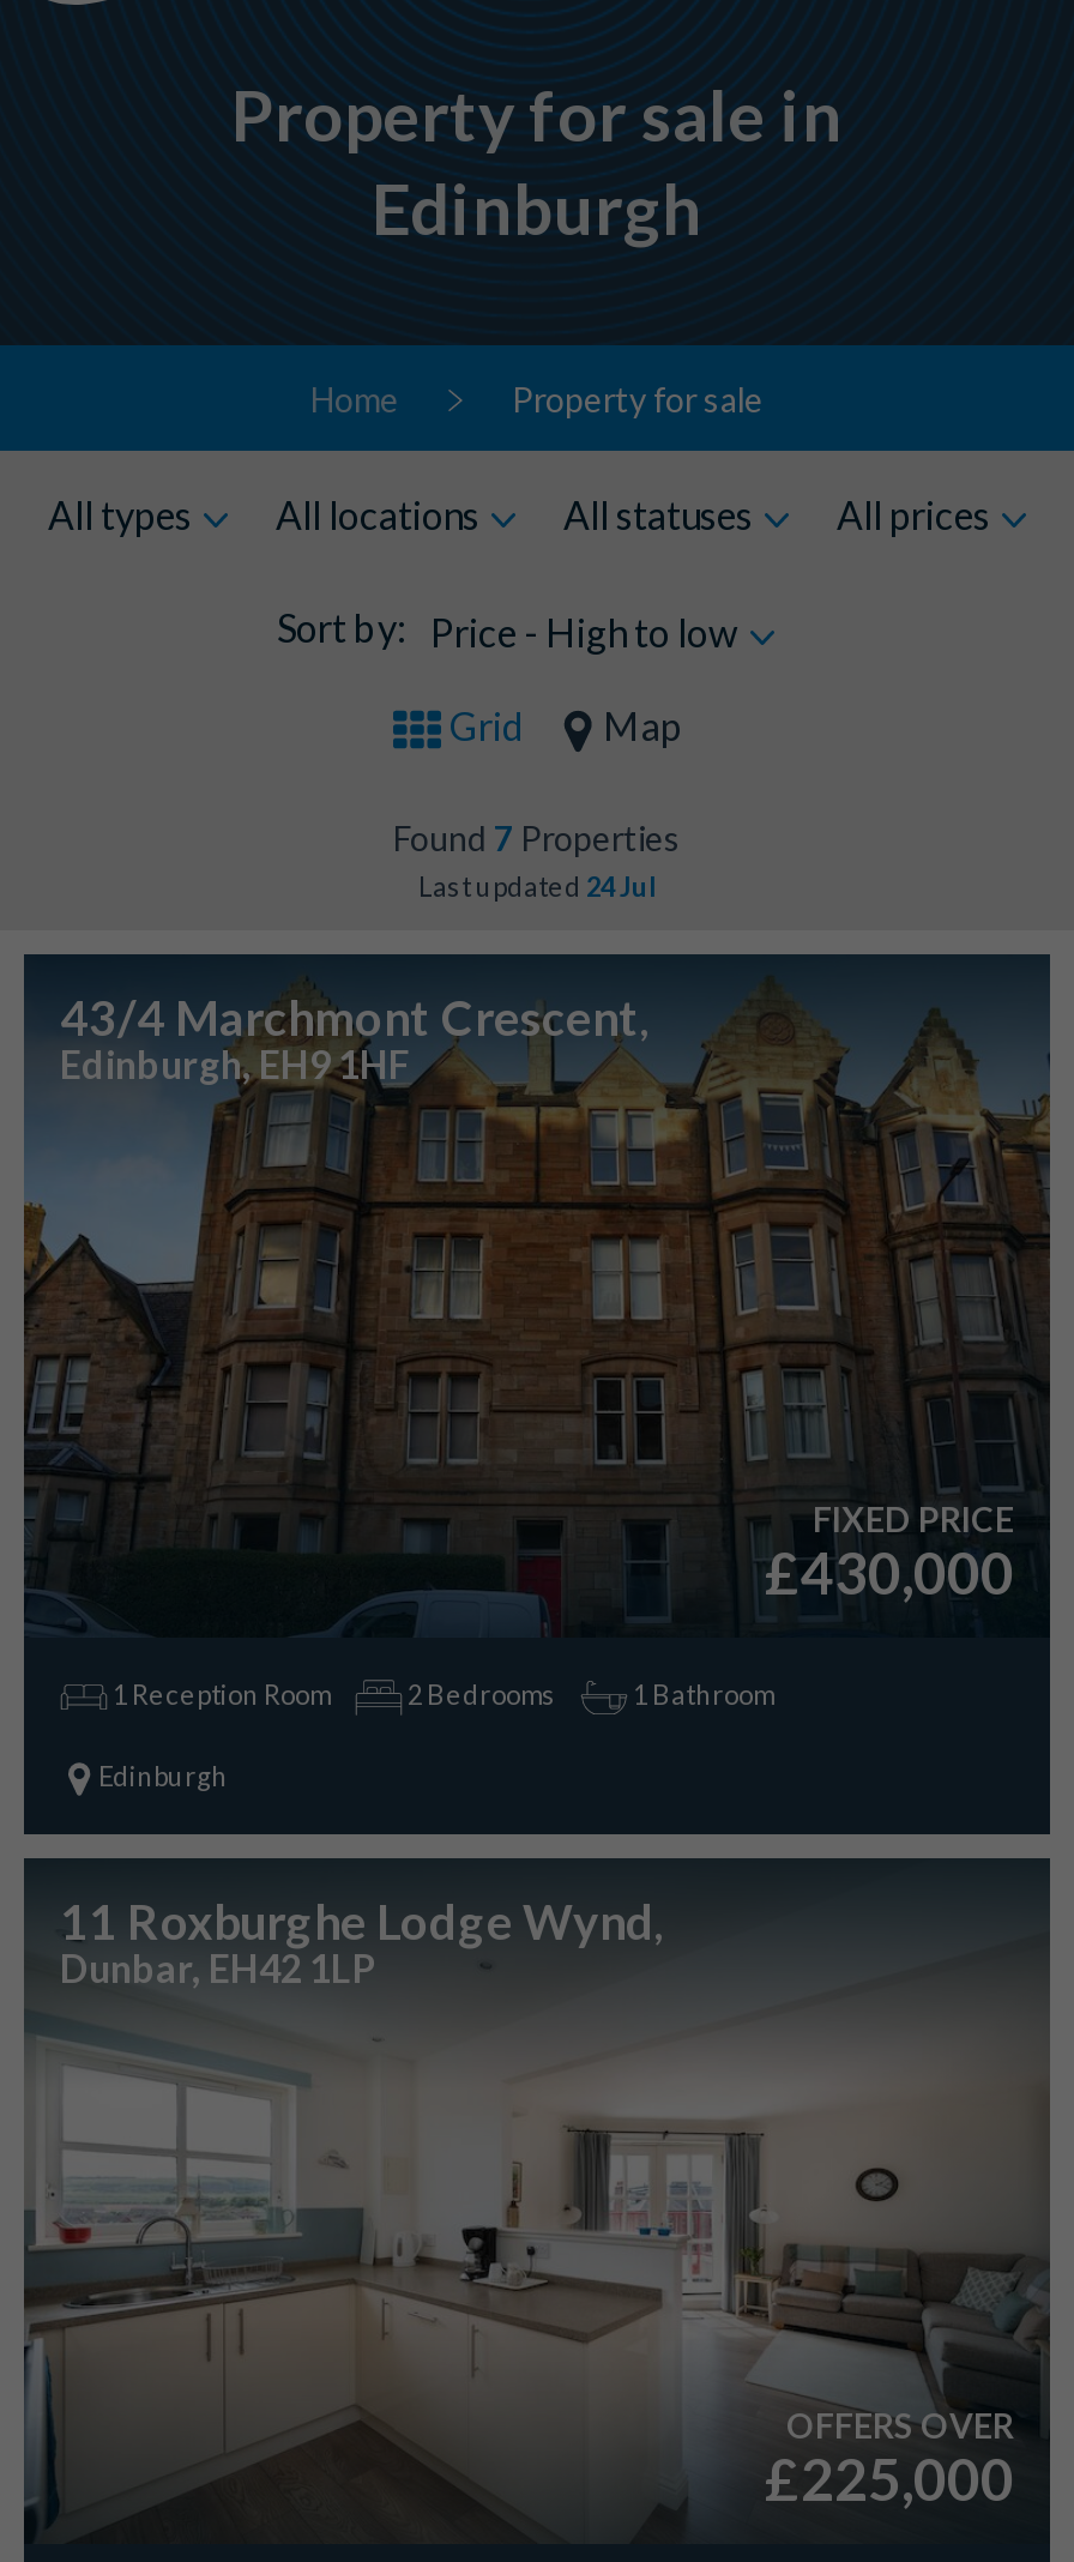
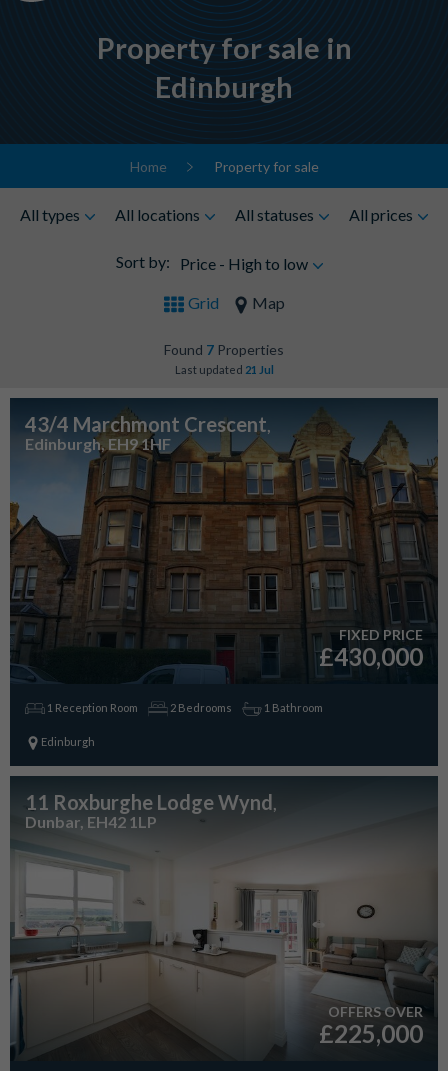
- Last updated 24 Jul
+ Last updated 21 Jul
